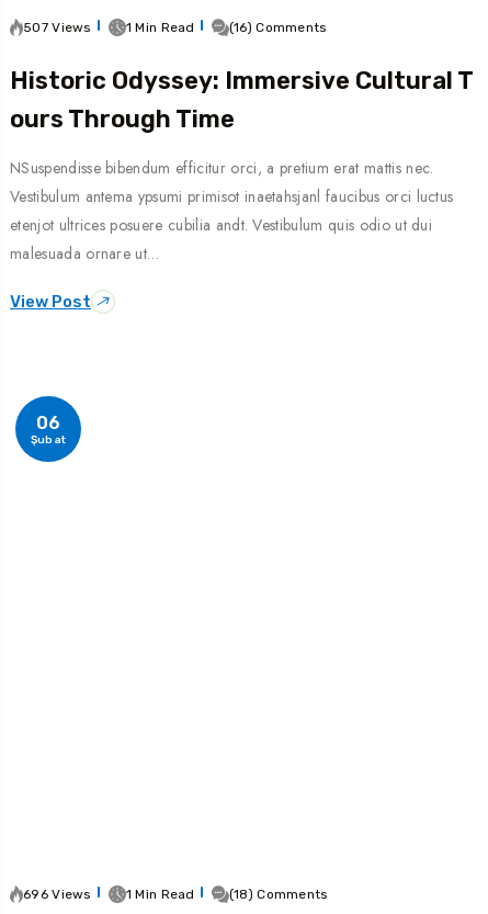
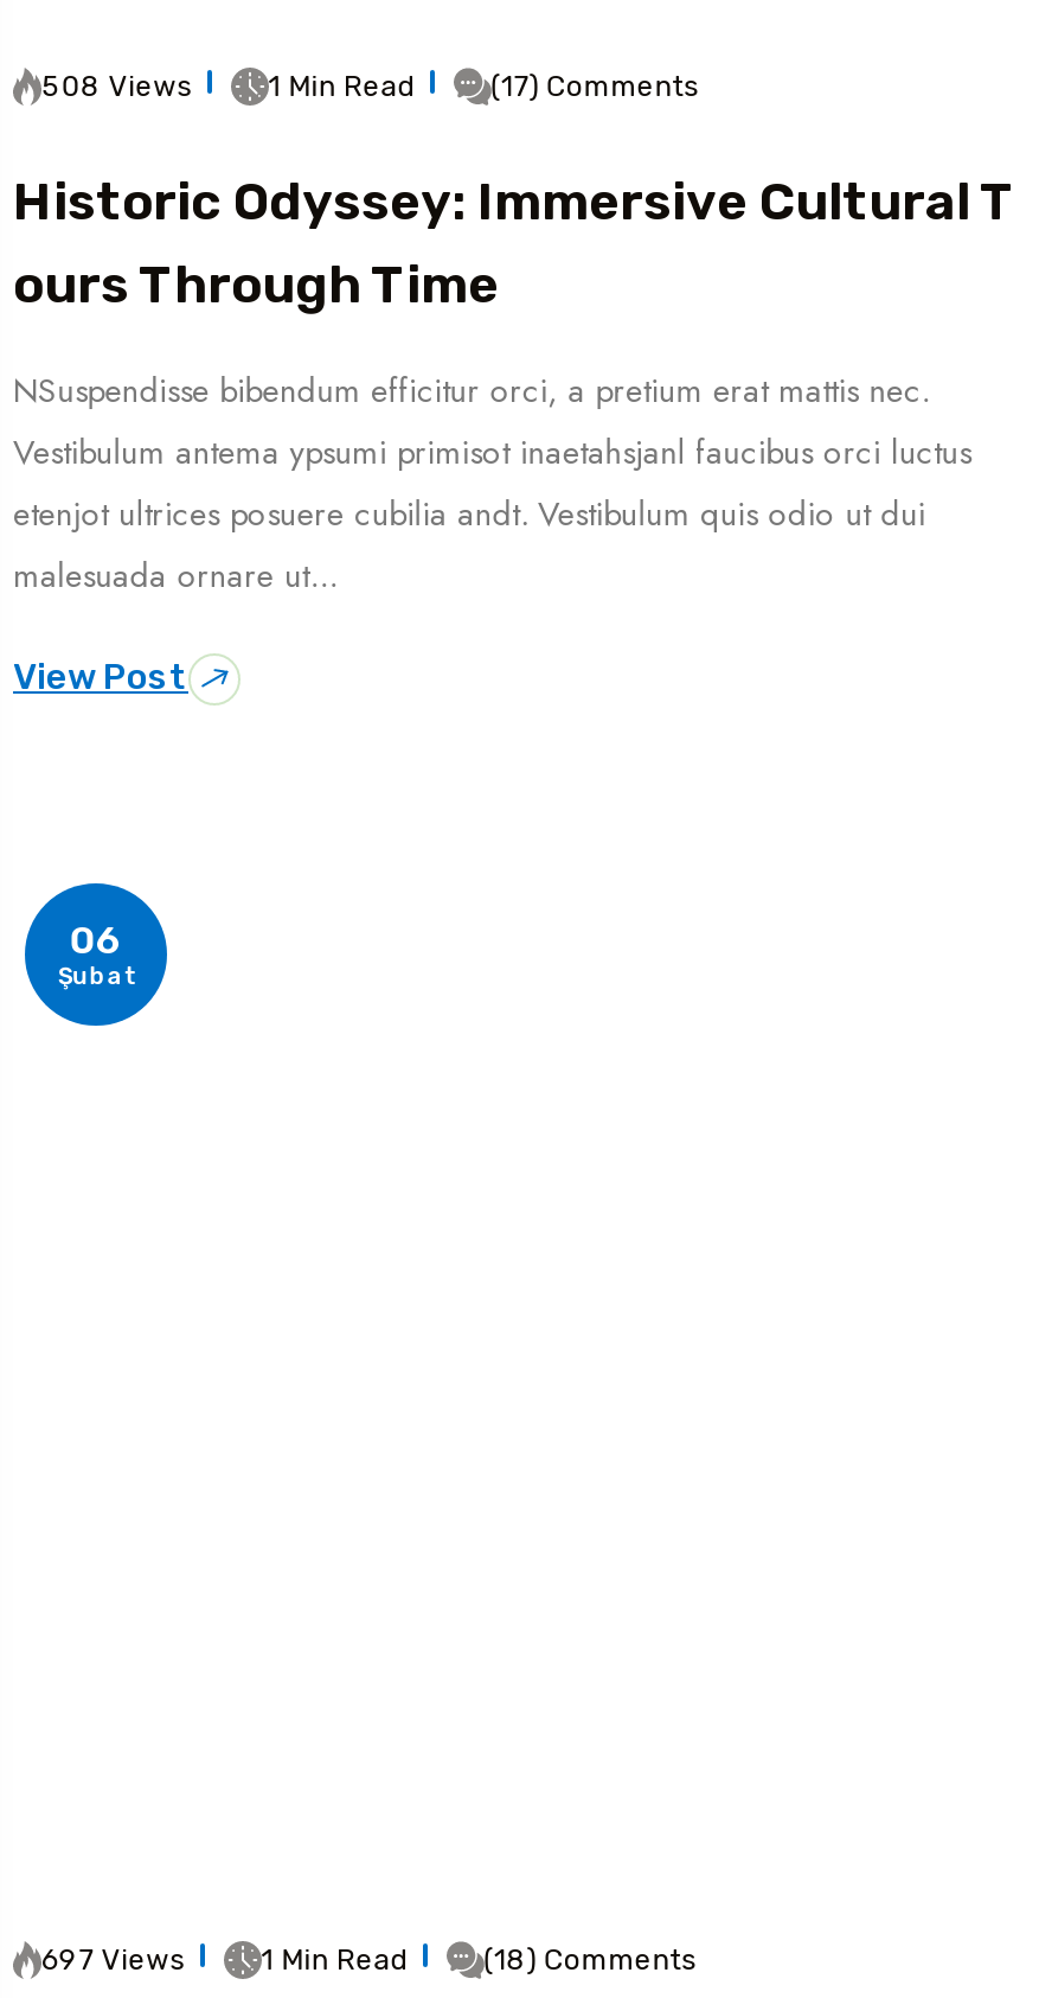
- 507 Views
+ 508 Views

- (16) Comments
+ (17) Comments

- 696 Views
+ 697 Views
